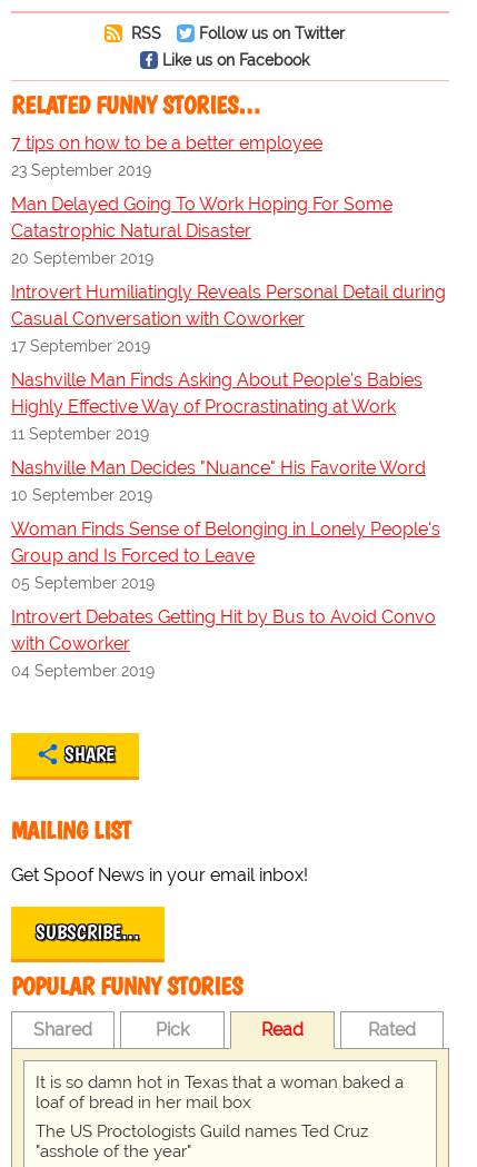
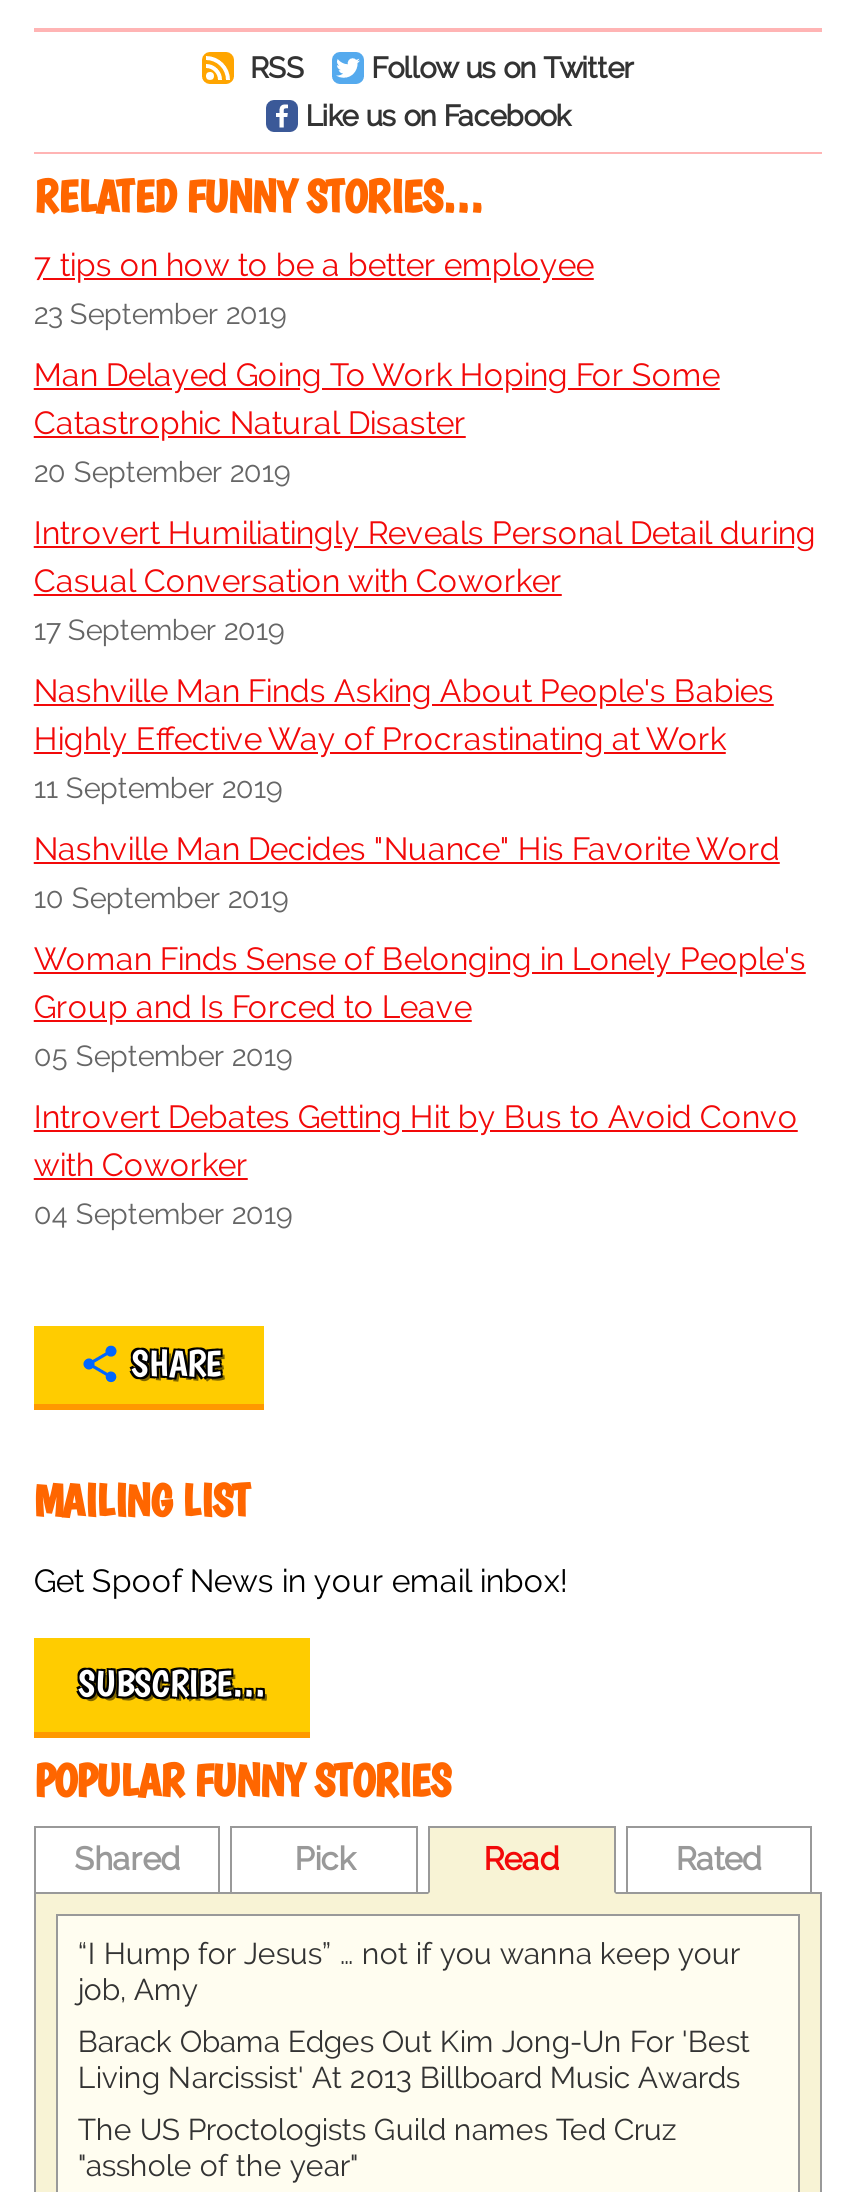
- It is so damn hot in Texas that a woman baked a
- loaf of bread in her mail box
+ “I Hump for Jesus” … not if you wanna keep your
+ job, Amy
+ Barack Obama Edges Out Kim Jong-Un For 'Best
+ Living Narcissist' At 2013 Billboard Music Awards
